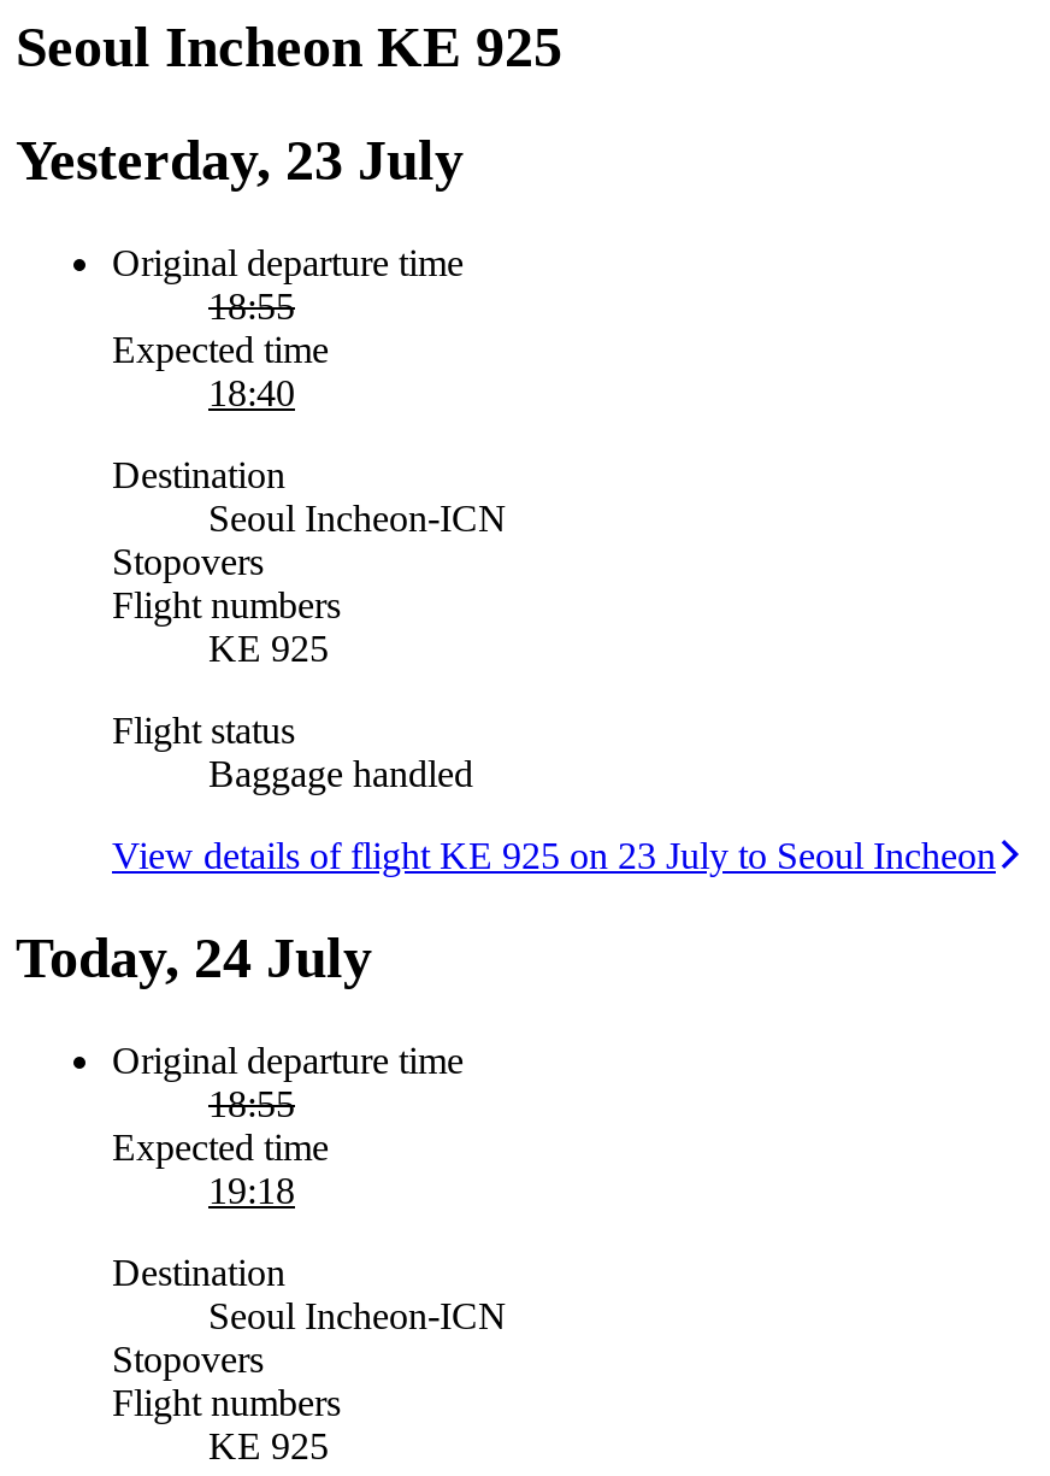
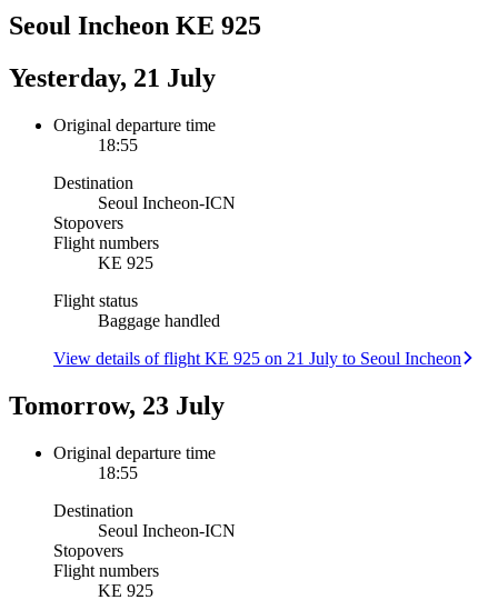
- Yesterday, 23 July
+ Yesterday, 21 July

- Expected time
- 18:40

- View details of flight KE 925 on 23 July to Seoul Incheon
+ View details of flight KE 925 on 21 July to Seoul Incheon

- Today, 24 July
+ Tomorrow, 23 July

- Expected time
- 19:18
